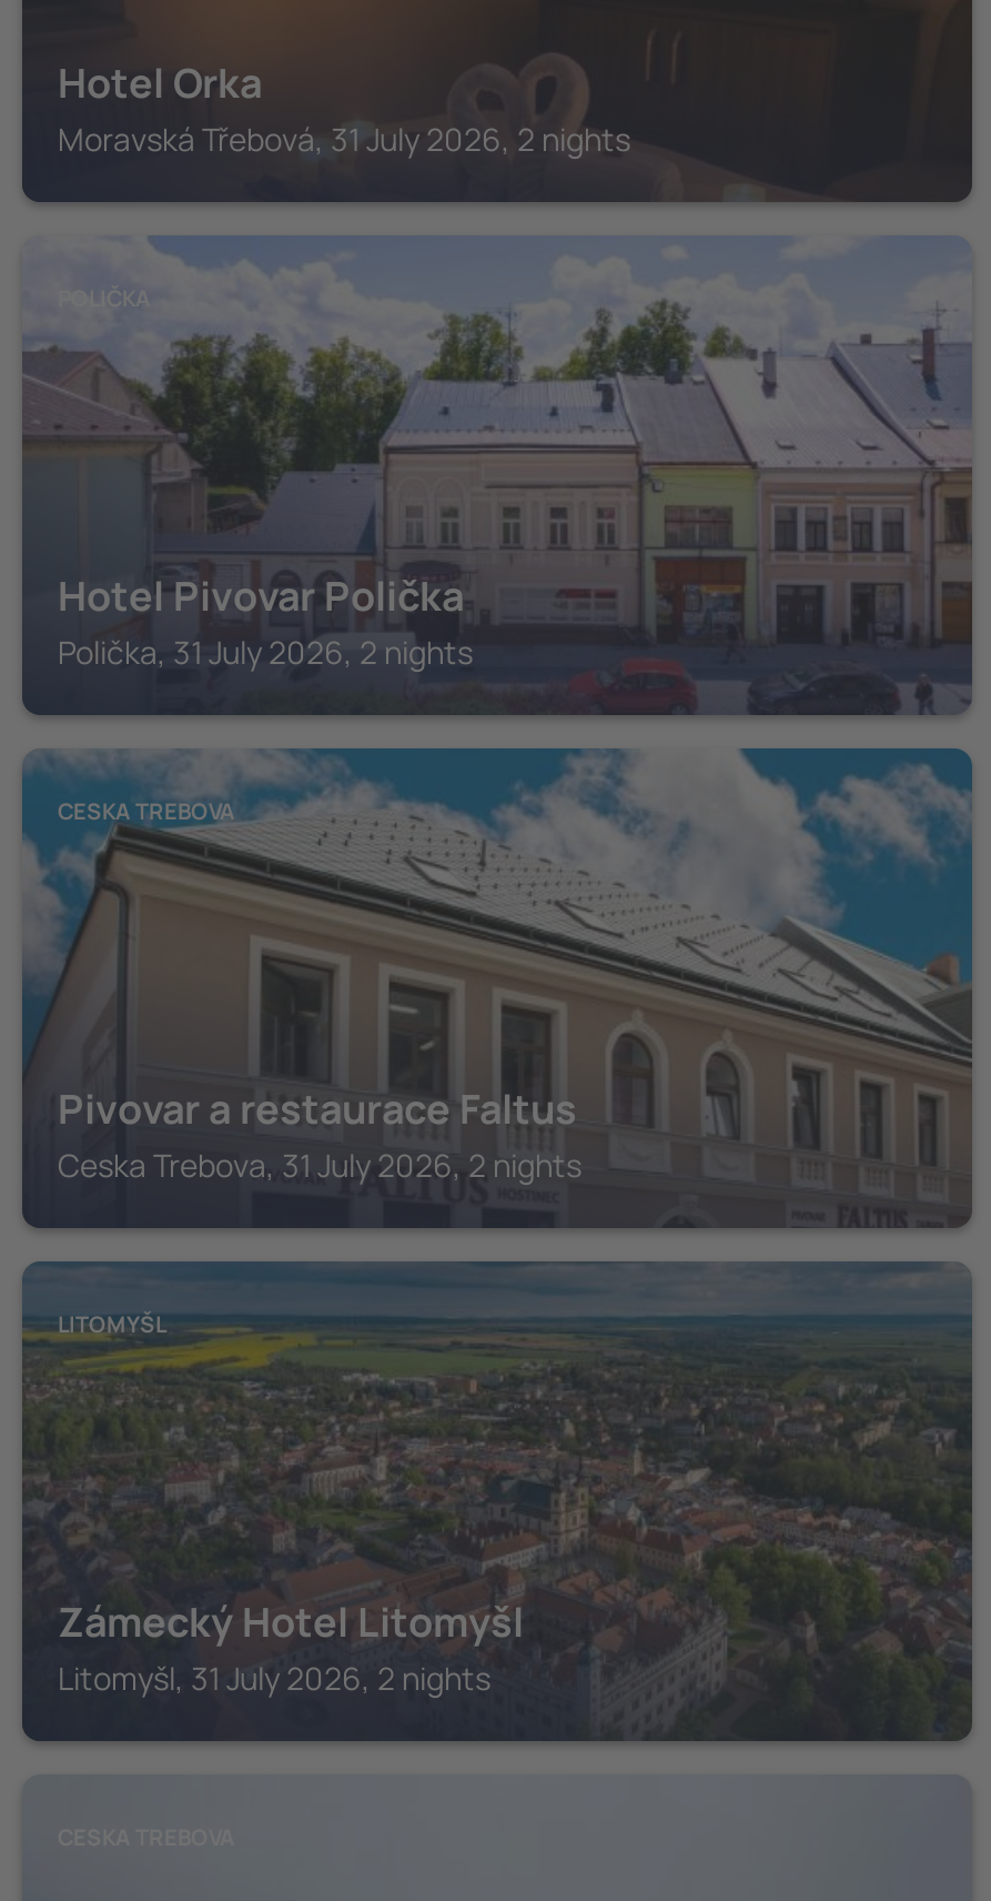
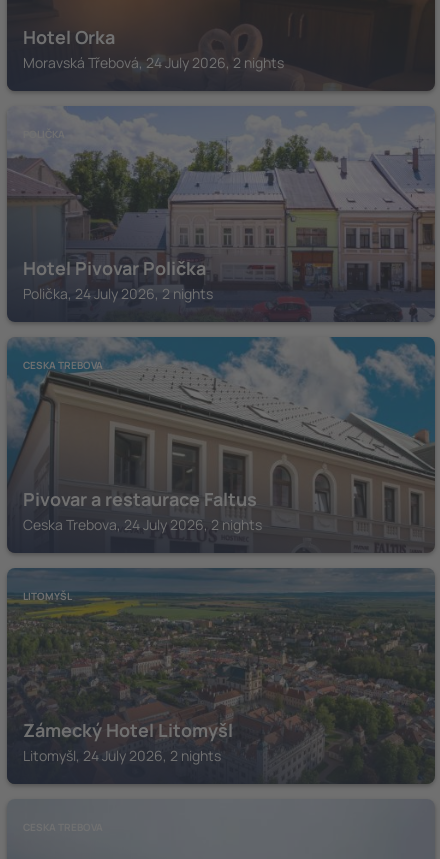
- Moravská Třebová, 31 July 2026, 2 nights
+ Moravská Třebová, 24 July 2026, 2 nights

- Polička, 31 July 2026, 2 nights
+ Polička, 24 July 2026, 2 nights

- Ceska Trebova, 31 July 2026, 2 nights
+ Ceska Trebova, 24 July 2026, 2 nights

- Litomyšl, 31 July 2026, 2 nights
+ Litomyšl, 24 July 2026, 2 nights
